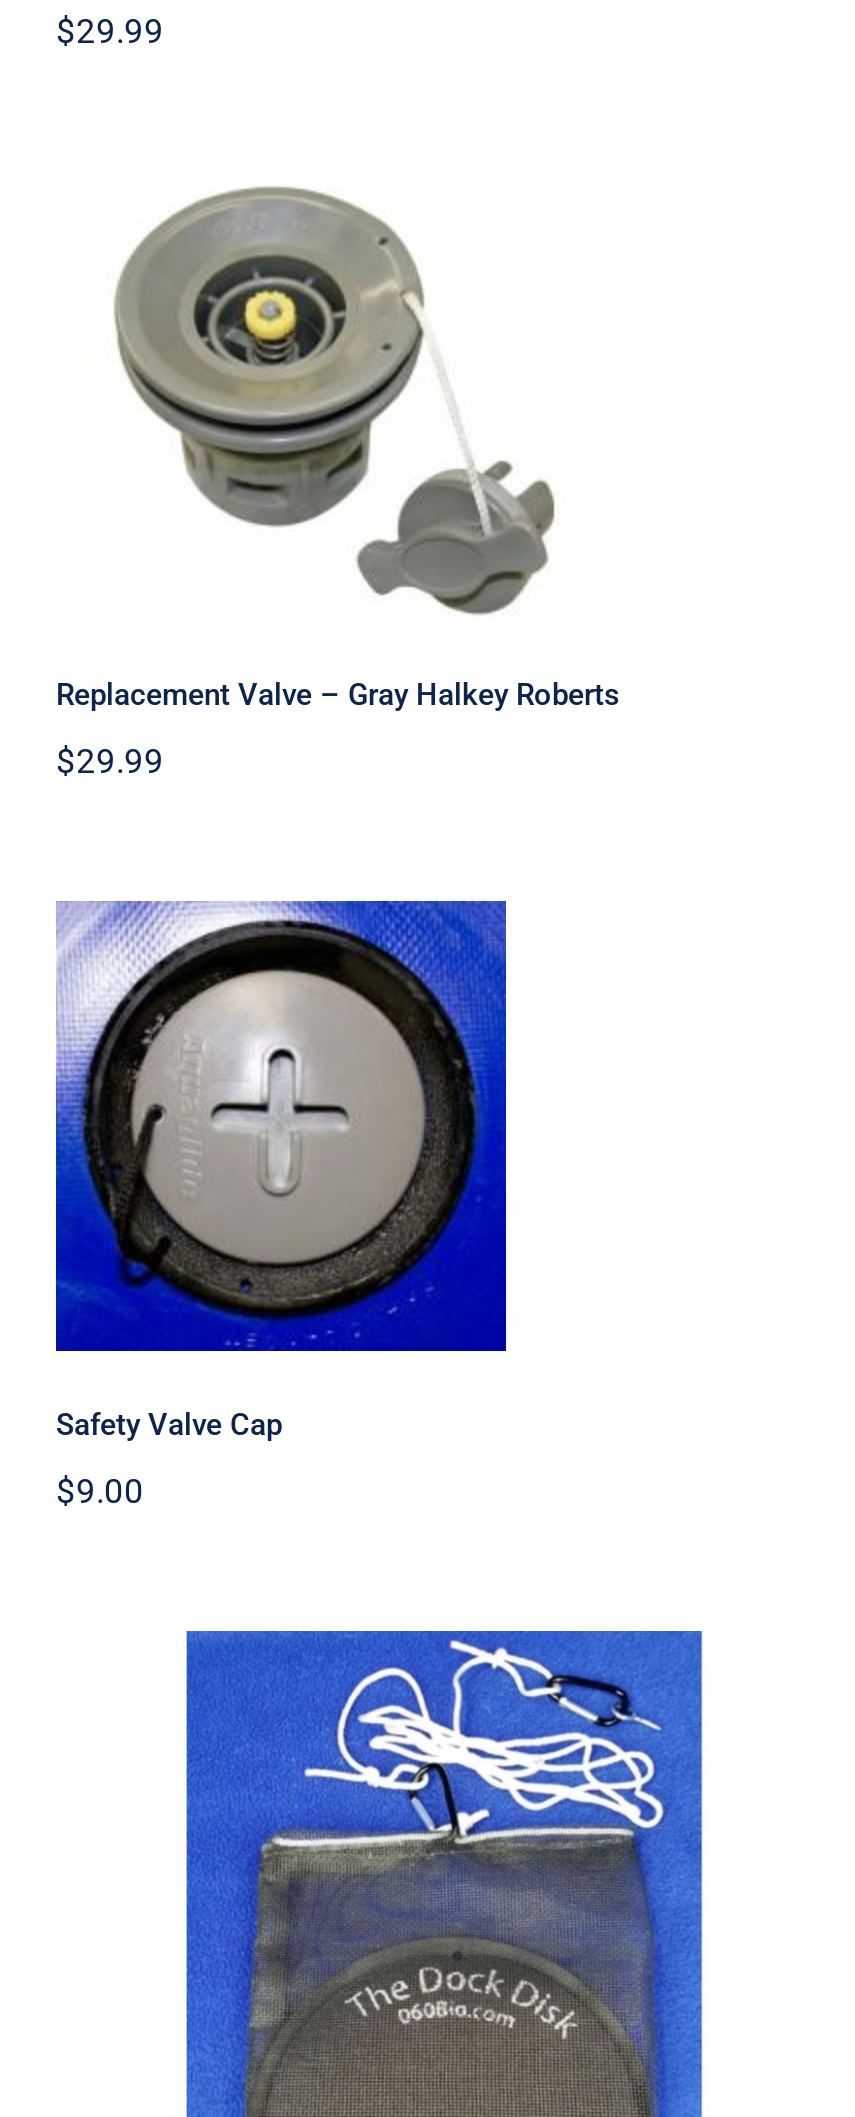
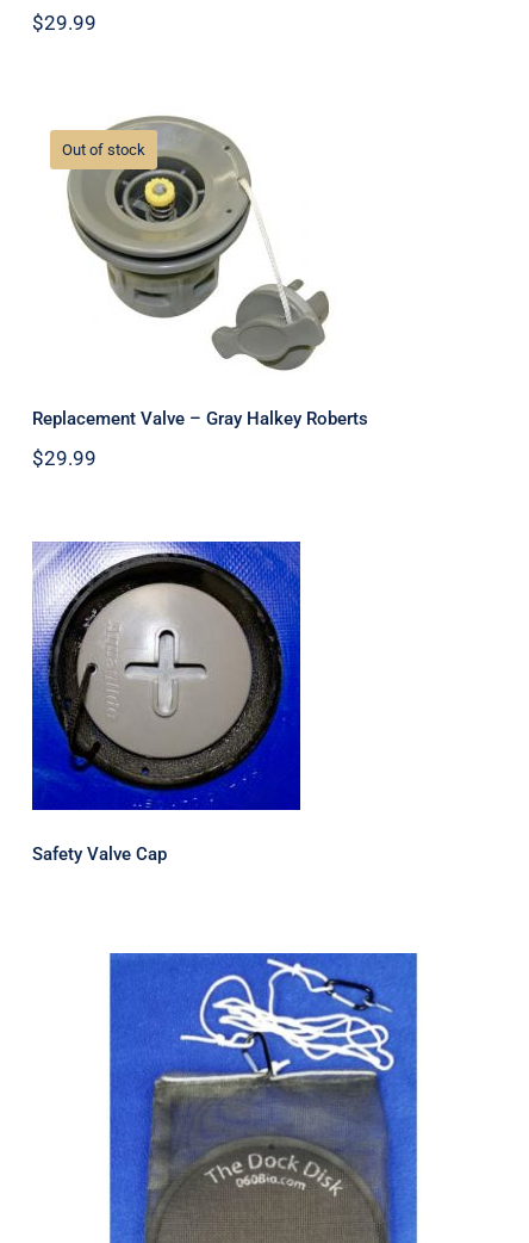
+ Out of stock

- $9.00
